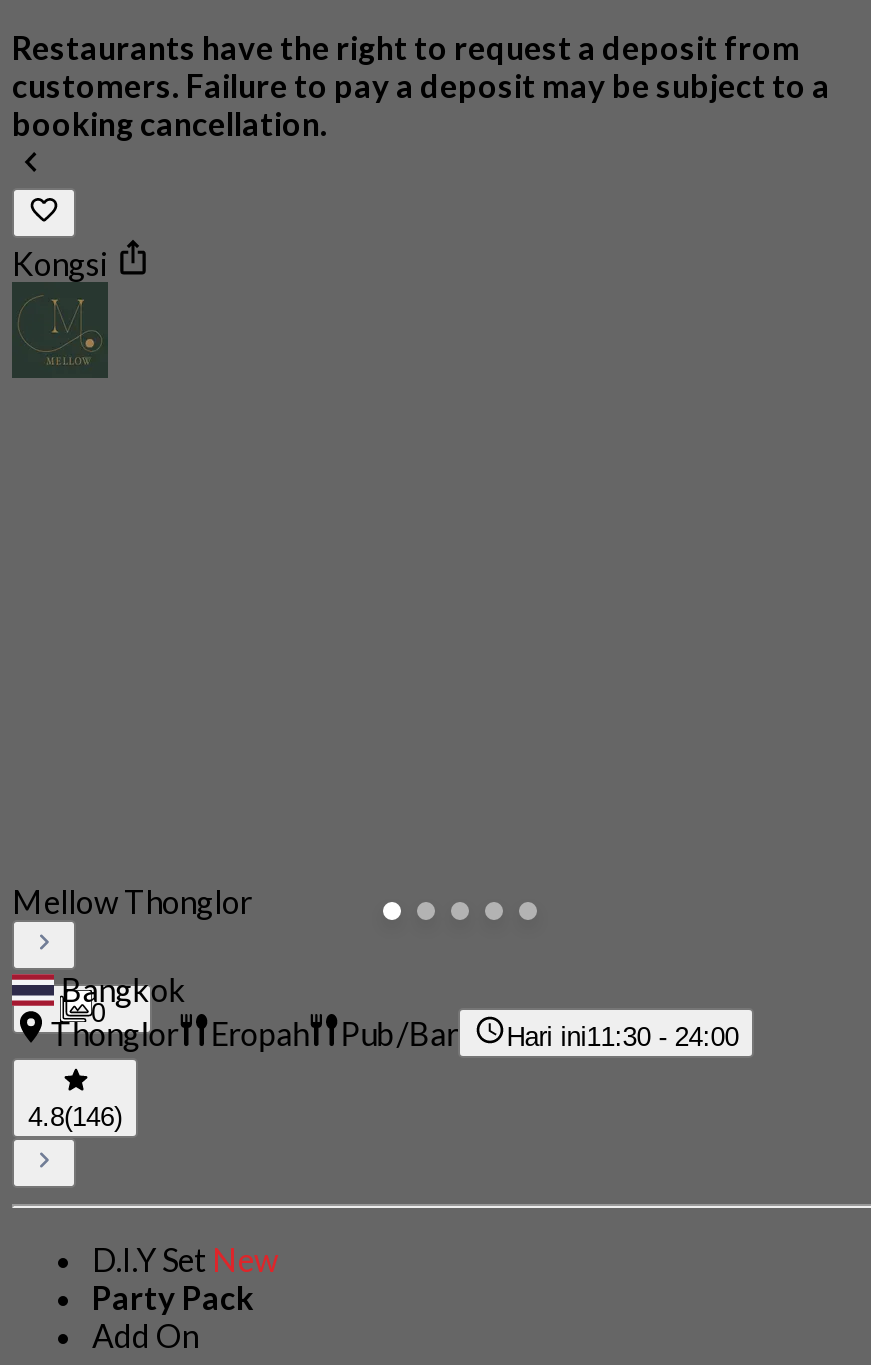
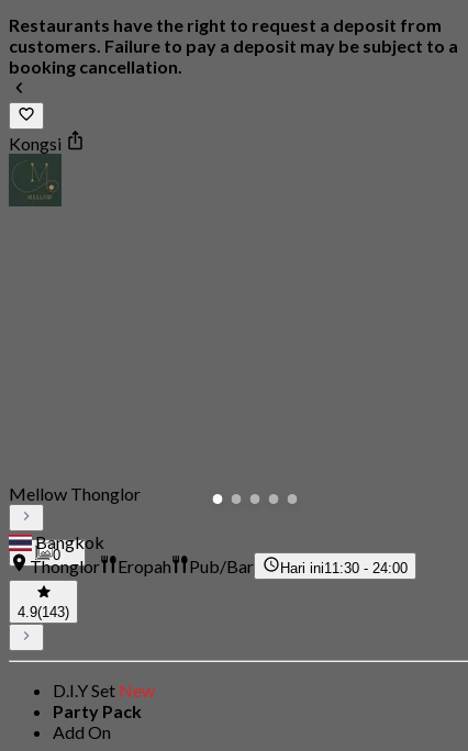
- 4.8(146)
+ 4.9(143)
